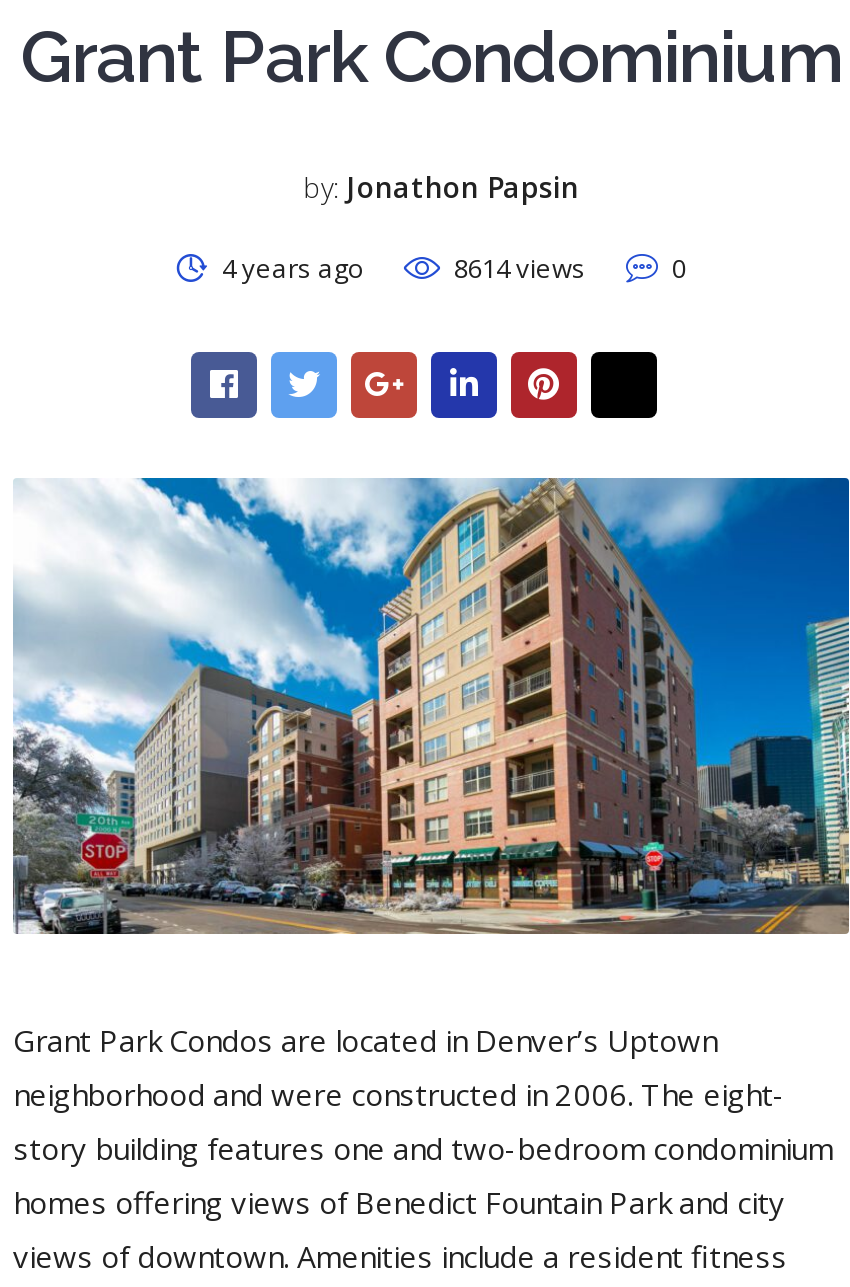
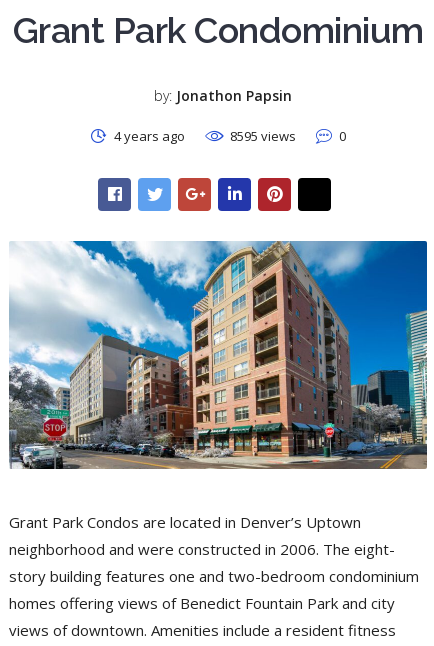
- 8614 views
+ 8595 views
